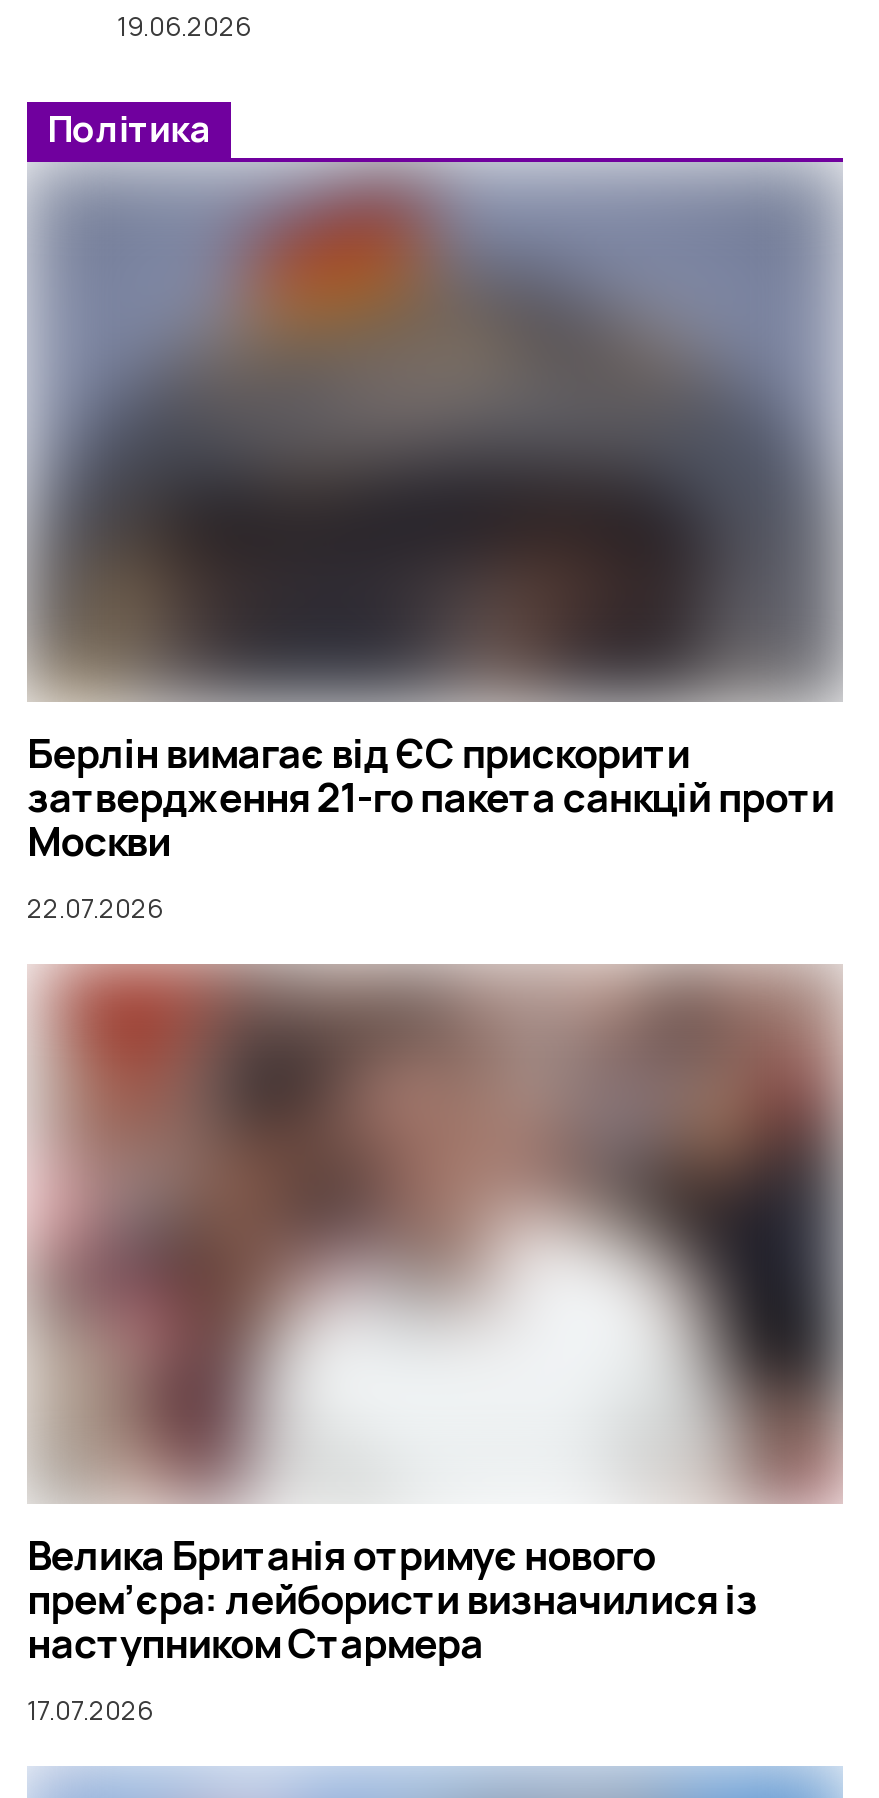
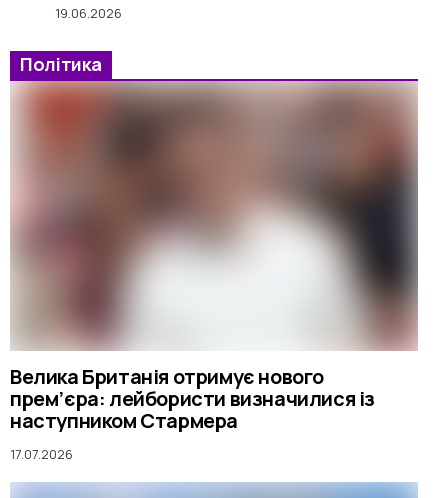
- [image]
- Берлін вимагає від ЄС прискорити
- затвердження 21-го пакета санкцій проти
- Москви
- 22.07.2026
